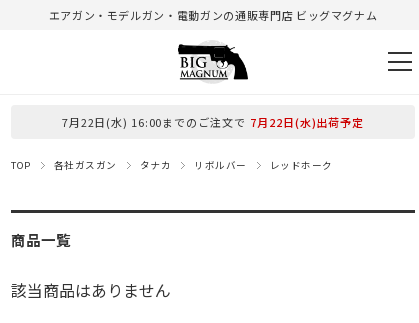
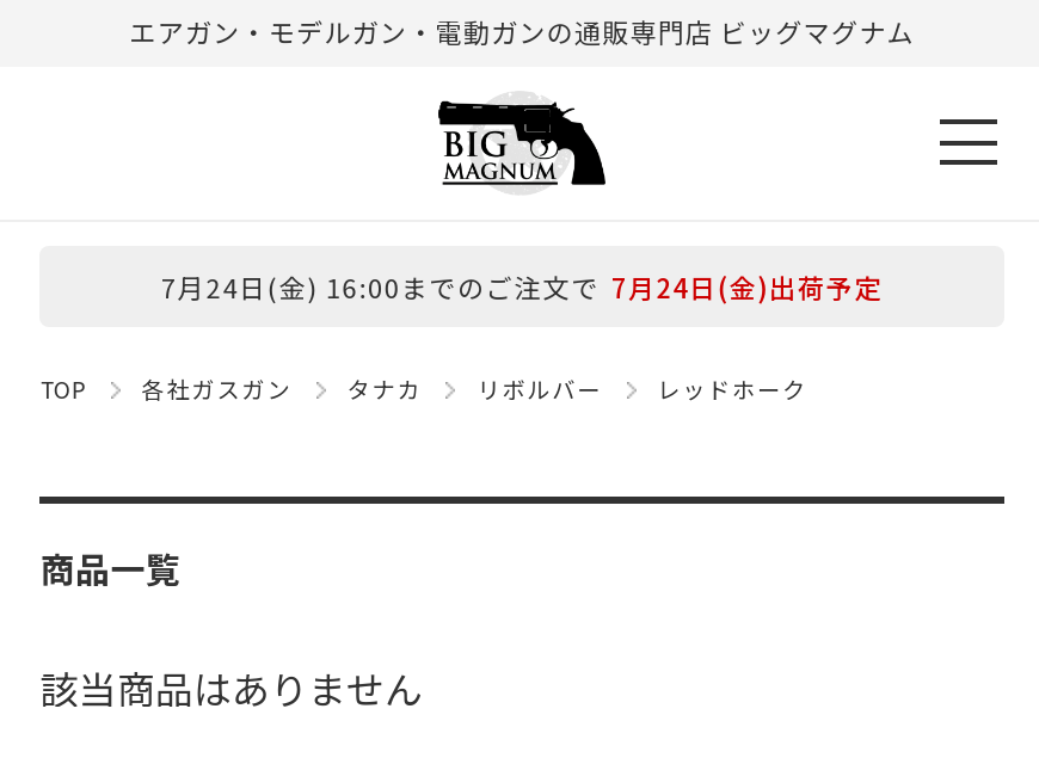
- 7月22日(水) 16:00までのご注文で 7月22日(水)出荷予定
+ 7月24日(金) 16:00までのご注文で 7月24日(金)出荷予定
